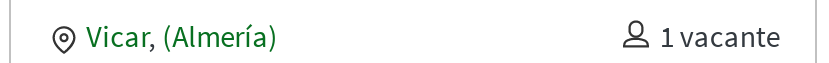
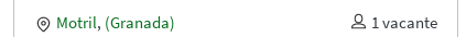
- Vicar, (Almería)
+ Motril, (Granada)
